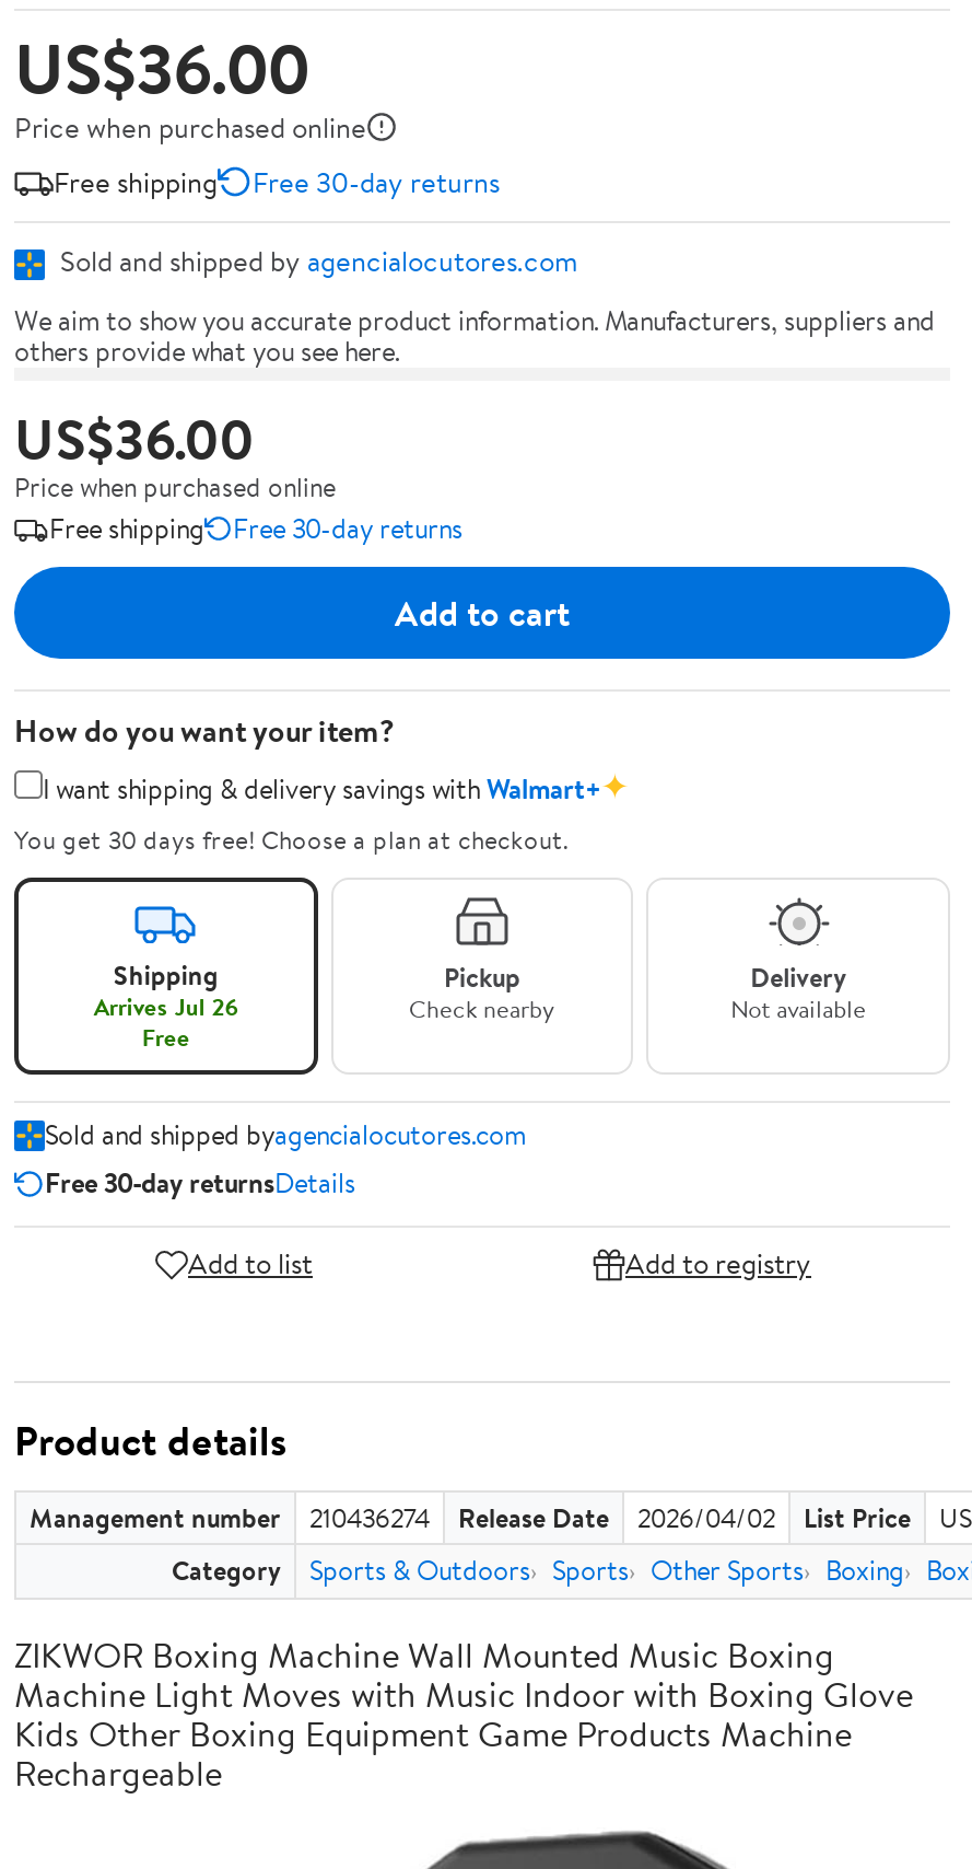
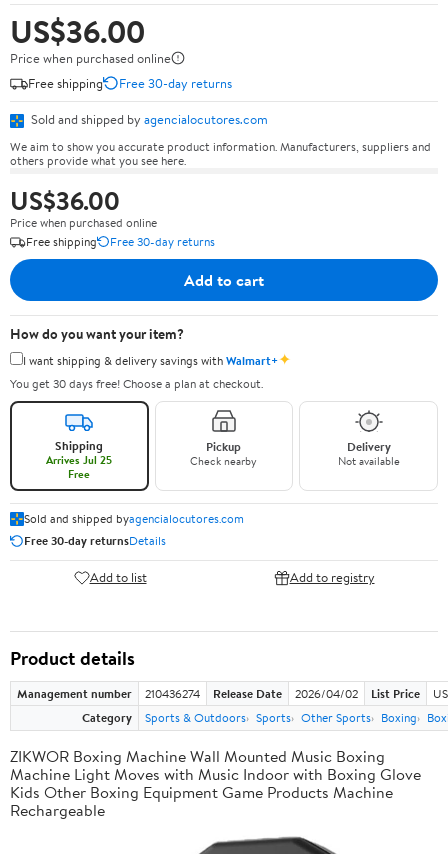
- Arrives Jul 26
+ Arrives Jul 25
